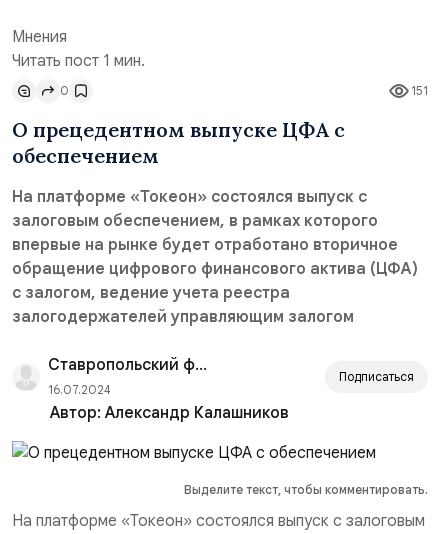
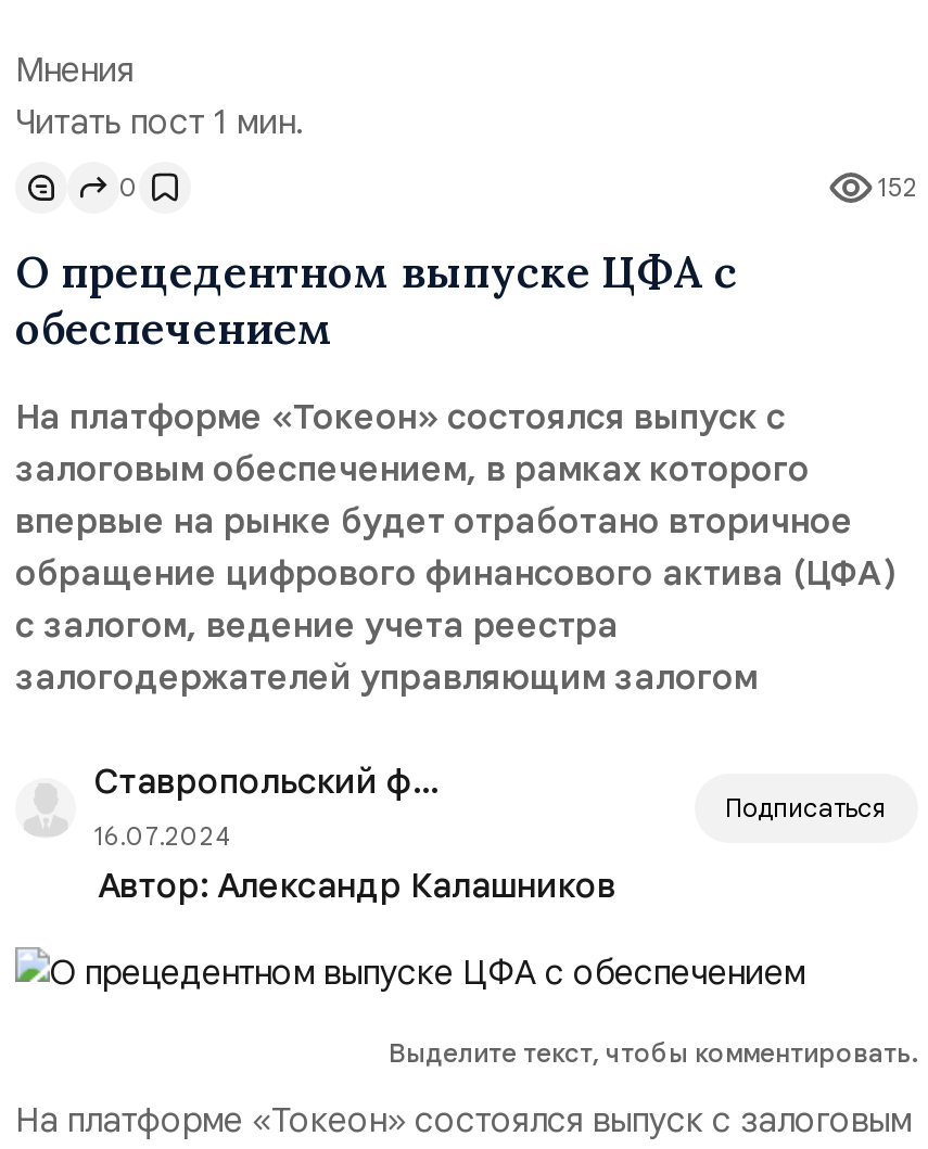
- 151
+ 152
